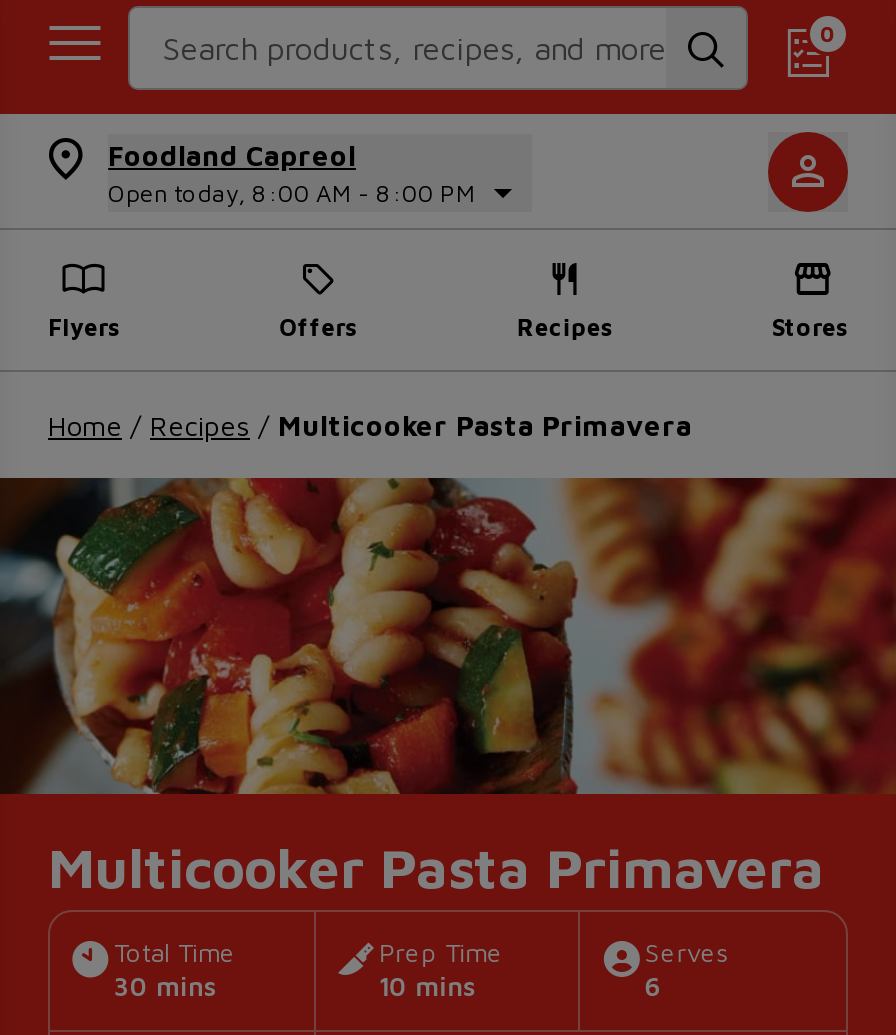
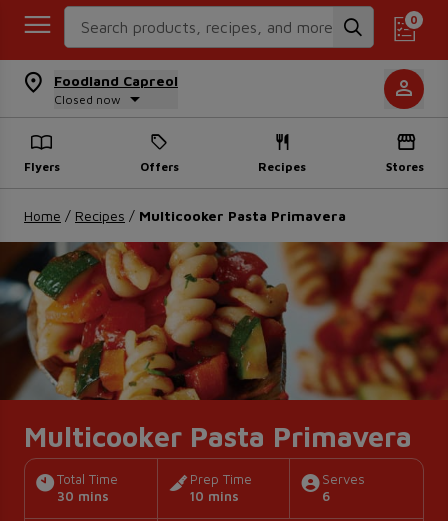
- Open today, 8:00 AM - 8:00 PM
+ Closed now
